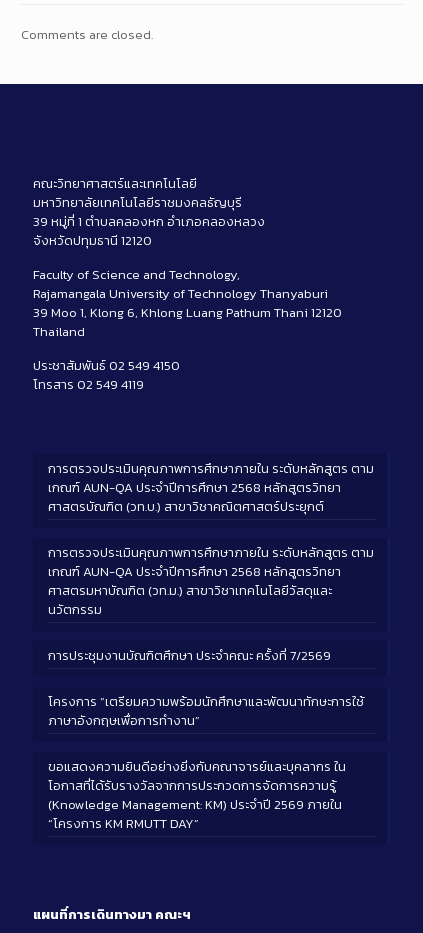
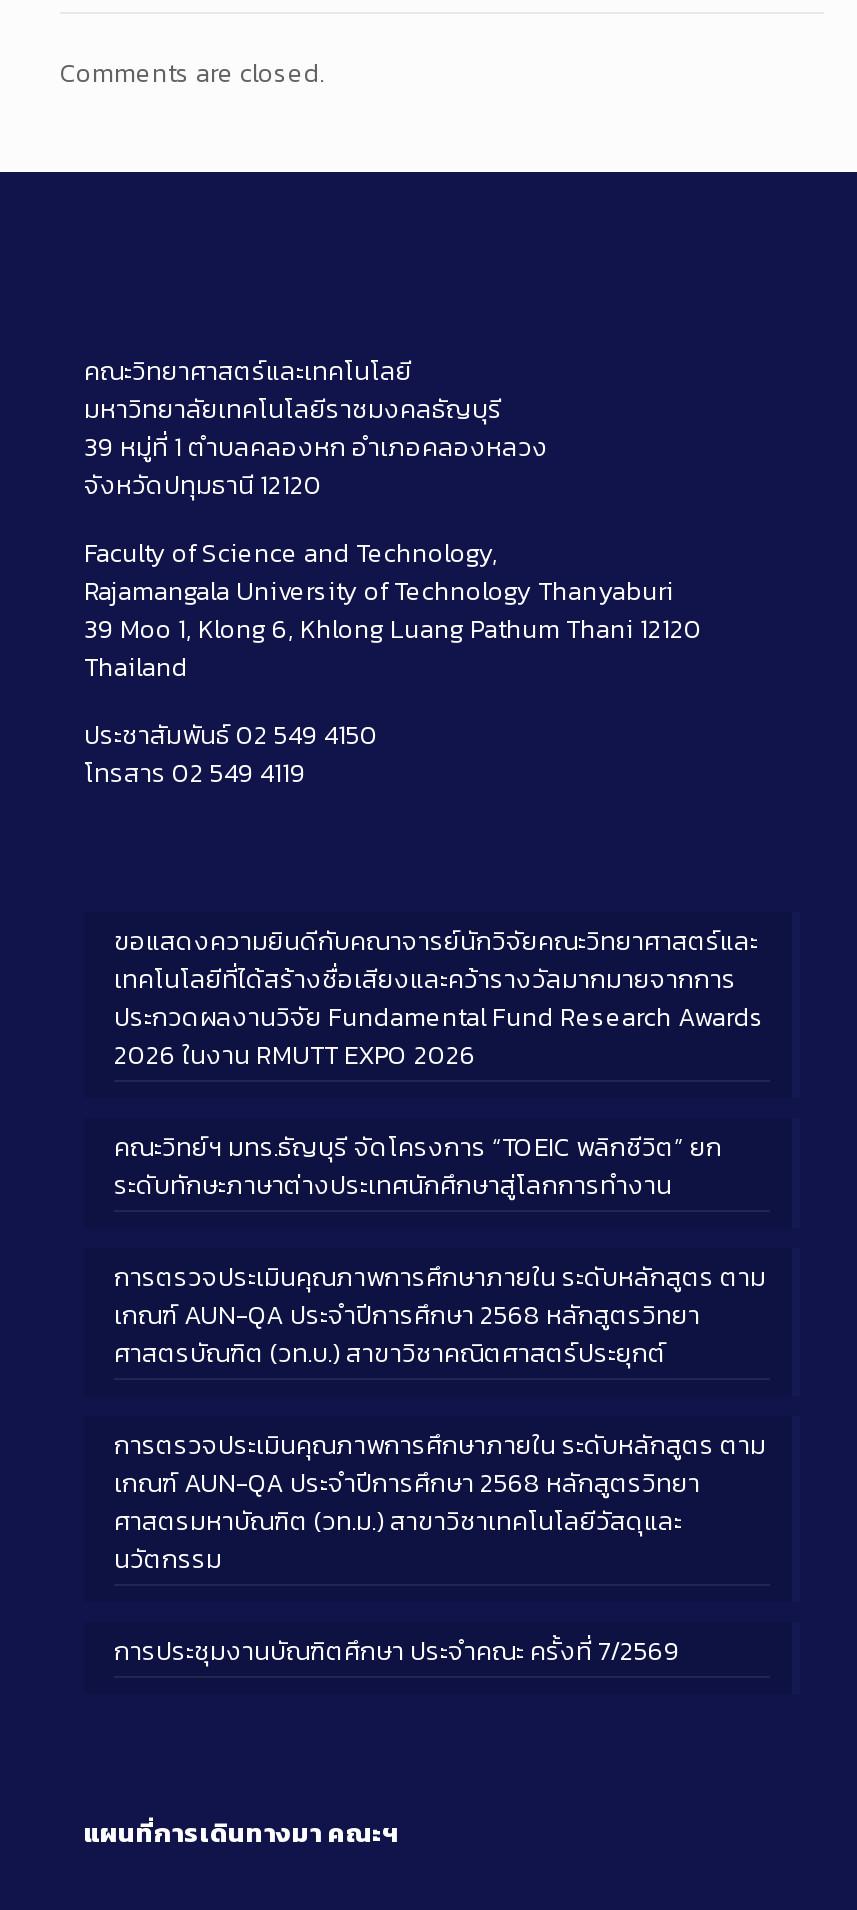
+ ขอแสดงความยินดีกับคณาจารย์นักวิจัยคณะวิทยาศาสตร์และ
+ เทคโนโลยีที่ได้สร้างชื่อเสียงและคว้ารางวัลมากมายจากการ
+ ประกวดผลงานวิจัย Fundamental Fund Research Awards
+ 2026 ในงาน RMUTT EXPO 2026
+ คณะวิทย์ฯ มทร.ธัญบุรี จัดโครงการ “TOEIC พลิกชีวิต” ยก
+ ระดับทักษะภาษาต่างประเทศนักศึกษาสู่โลกการทำงาน

moved down: การตรวจประเมินคุณภาพการศึกษาภายใน ระดับหลักสูตร ตาม | เกณฑ์ AUN-QA ประจำปีการศึกษา 2568 หลักสูตรวิทยา | ศาสตรบัณฑิต (วท.บ.) สาขาวิชาคณิตศาสตร์ประยุกต์ | การตรวจประเมินคุณภาพการศึกษาภายใน ระดับหลักสูตร ตาม | เกณฑ์ AUN-QA ประจำปีการศึกษา 2568 หลักสูตรวิทยา | ศาสตรมหาบัณฑิต (วท.ม.) สาขาวิชาเทคโนโลยีวัสดุและ | นวัตกรรม | การประชุมงานบัณฑิตศึกษา ประจำคณะ ครั้งที่ 7/2569

- โครงการ “เตรียมความพร้อมนักศึกษาและพัฒนาทักษะการใช้
- ภาษาอังกฤษเพื่อการทำงาน”
- ขอแสดงความยินดีอย่างยิ่งกับคณาจารย์และบุคลากร ใน
- โอกาสที่ได้รับรางวัลจากการประกวดการจัดการความรู้
- (Knowledge Management: KM) ประจำปี 2569 ภายใน
- “โครงการ KM RMUTT DAY”
